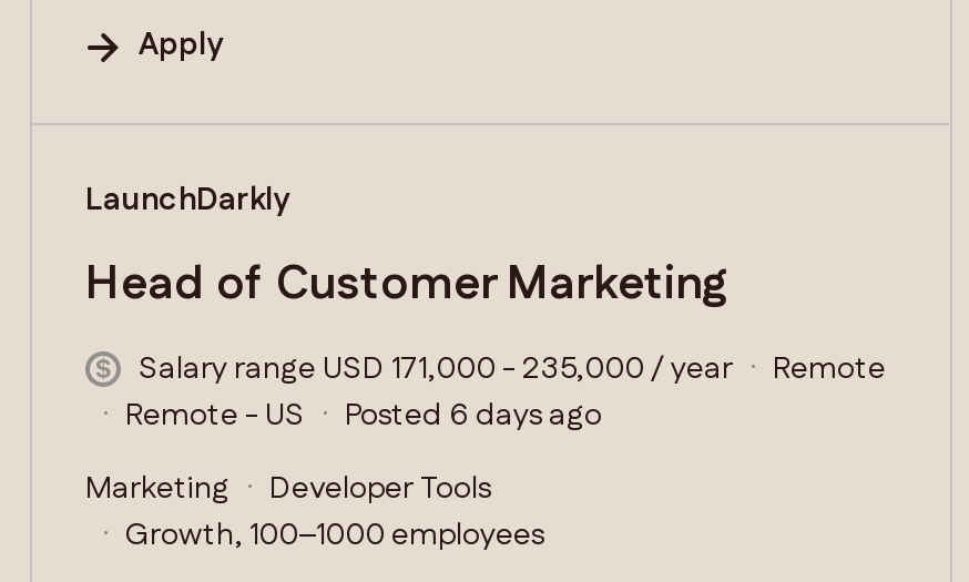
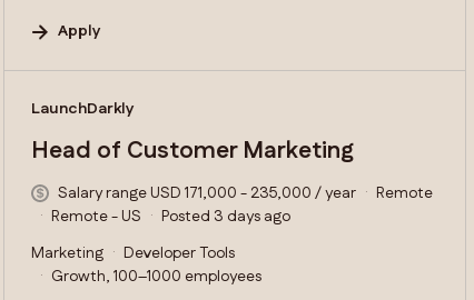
- Posted 6 days ago
+ Posted 3 days ago
